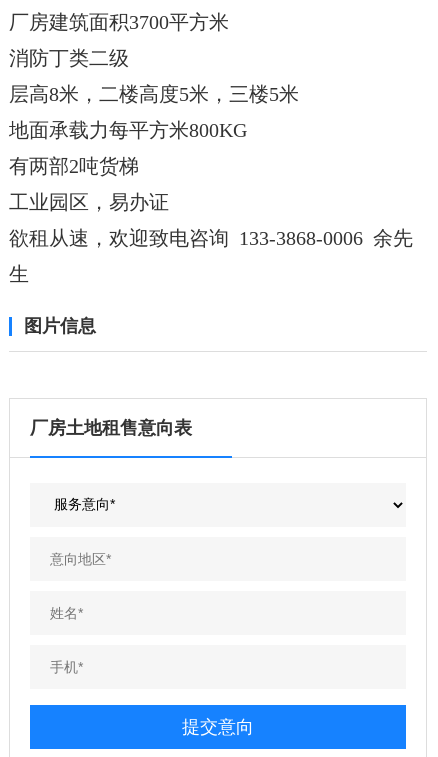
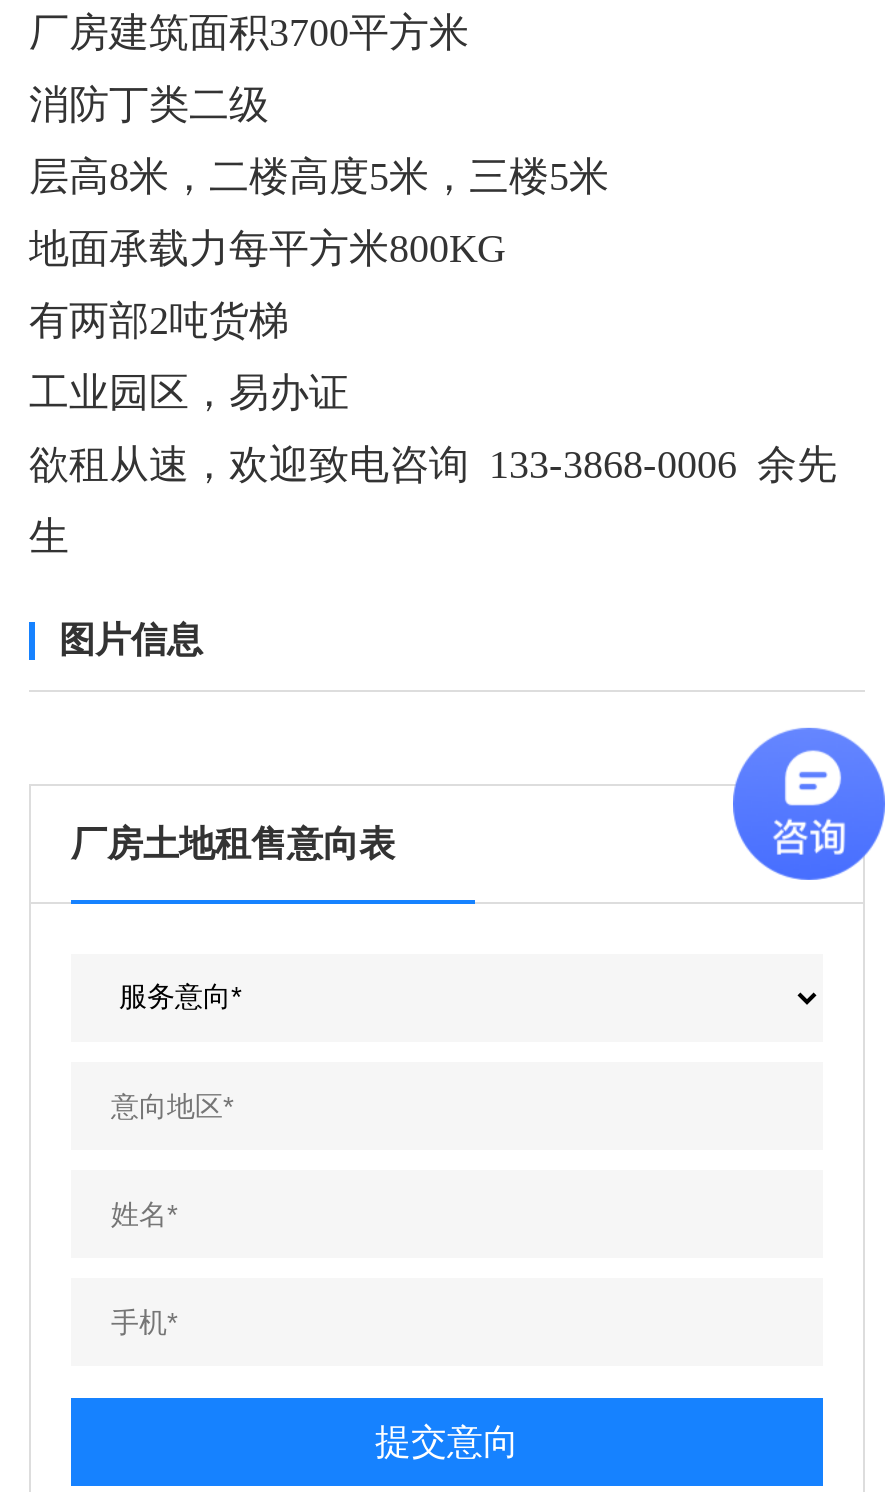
+ [image]
